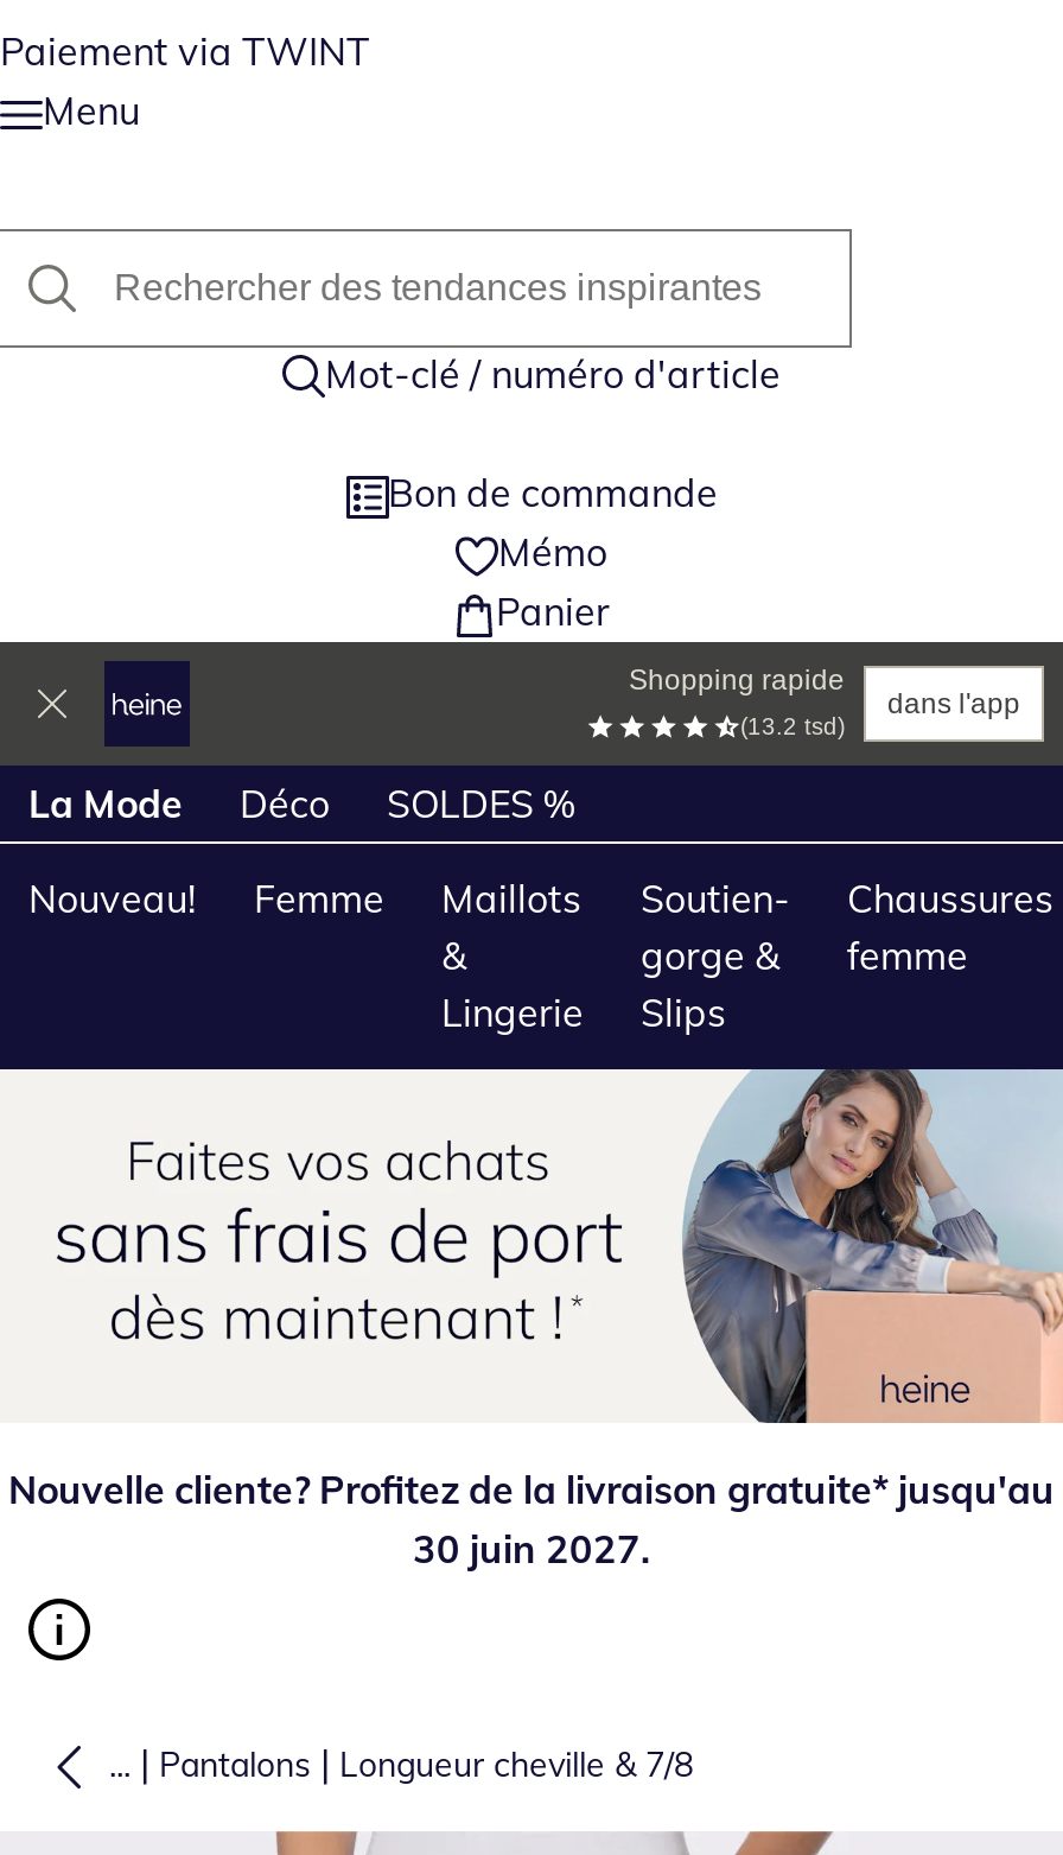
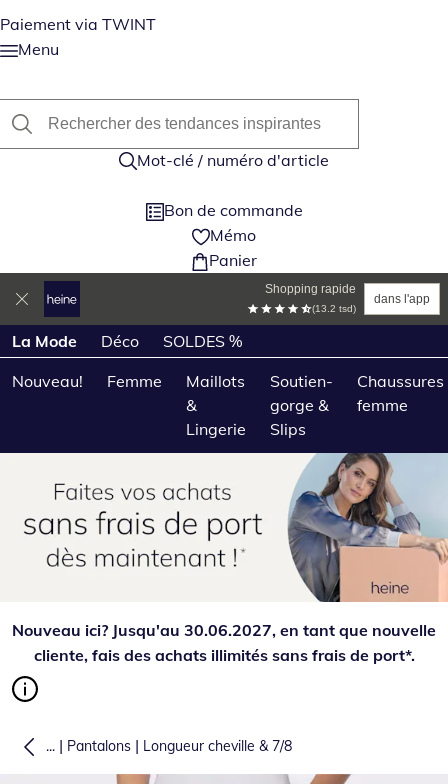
- Nouvelle cliente? Profitez de la livraison gratuite* jusqu'au
- 30 juin 2027.
+ Nouveau ici? Jusqu'au 30.06.2027, en tant que nouvelle
+ cliente, fais des achats illimités sans frais de port*.
